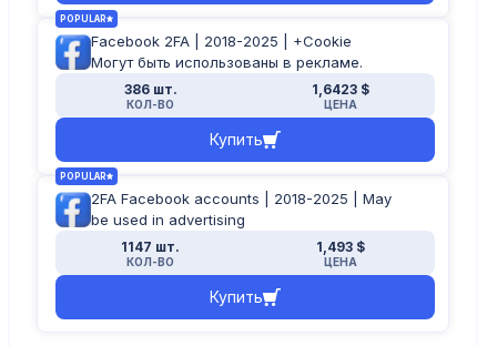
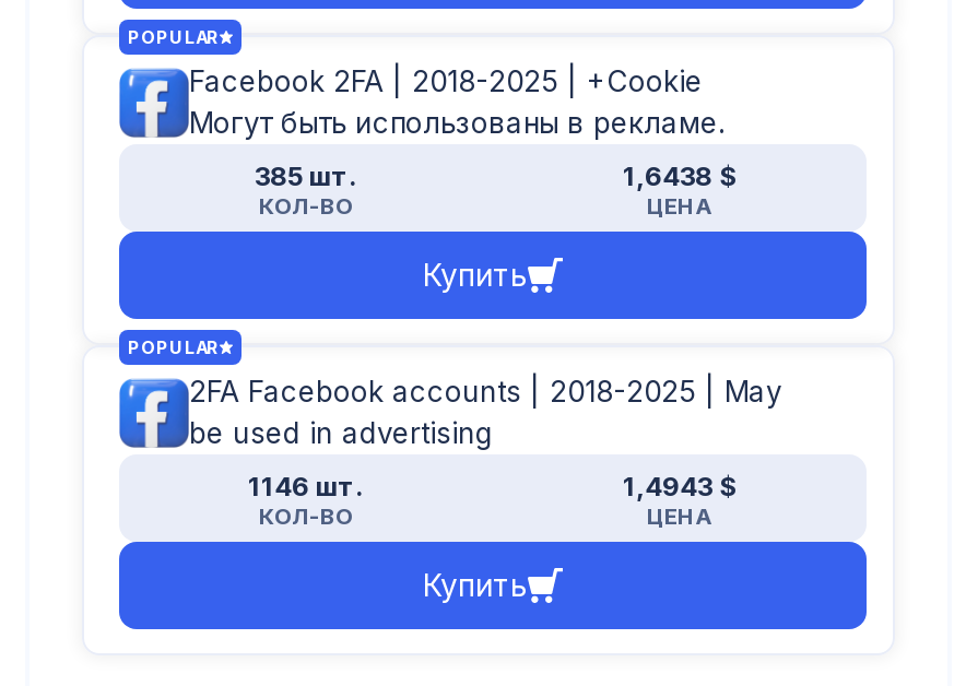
- 386 шт.
+ 385 шт.

- 1,6423 $
+ 1,6438 $

- 1147 шт.
+ 1146 шт.

- 1,493 $
+ 1,4943 $
